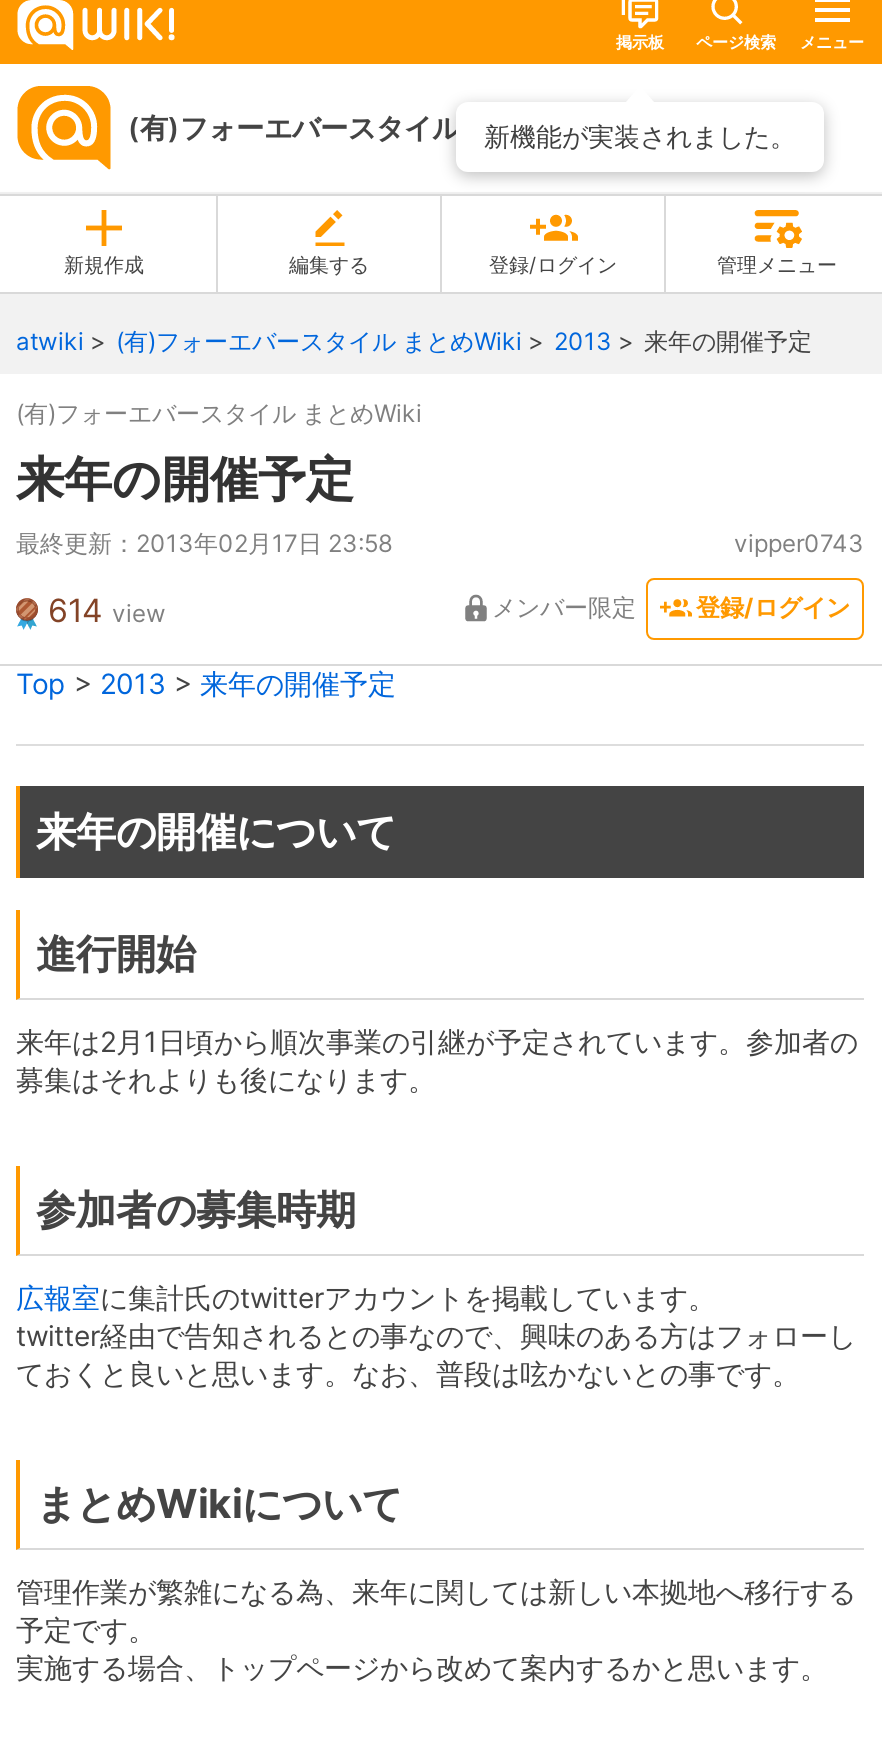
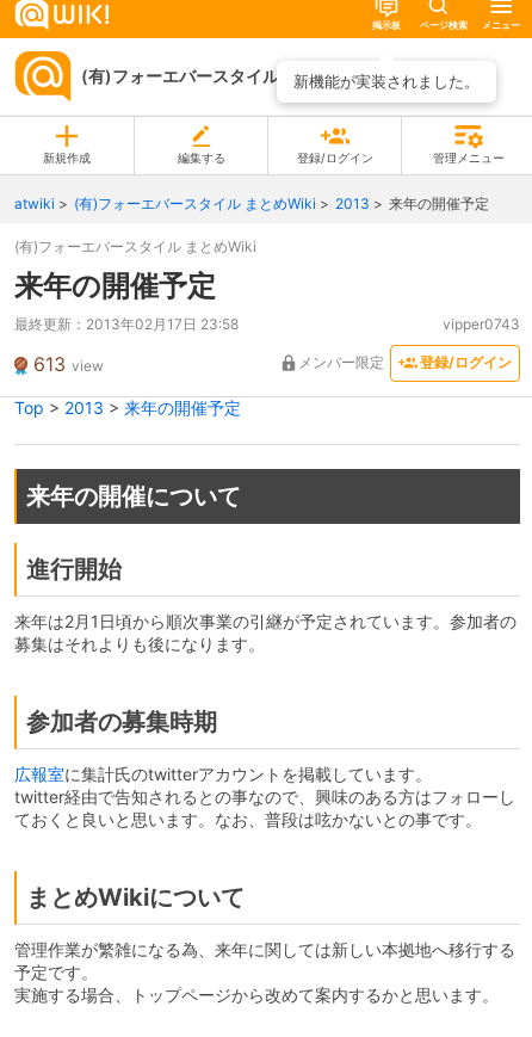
- 614 view
+ 613 view
